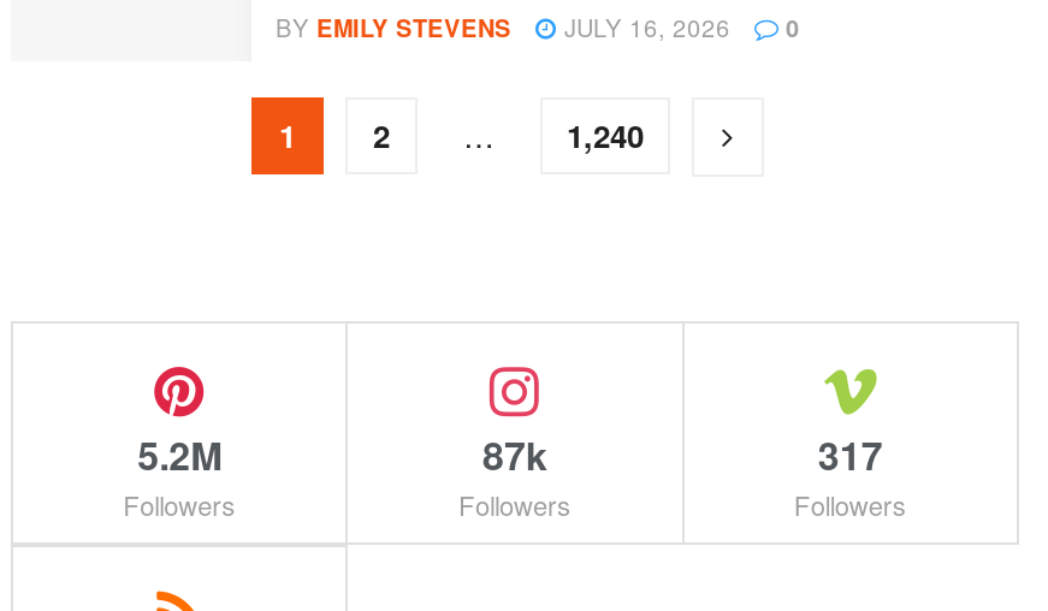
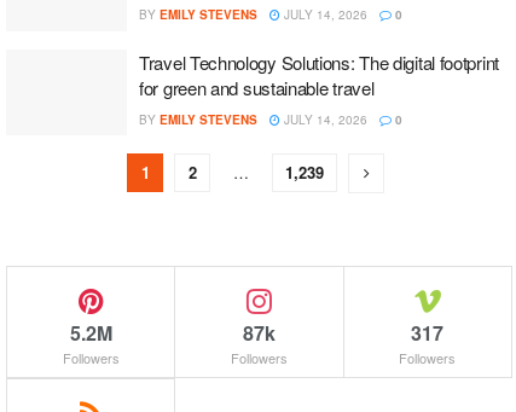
- JULY 16, 2026
+ JULY 14, 2026
+ 0
+ Travel Technology Solutions: The digital footprint
+ for green and sustainable travel
+ BY EMILY STEVENS
+ JULY 14, 2026

- 1,240
+ 1,239
